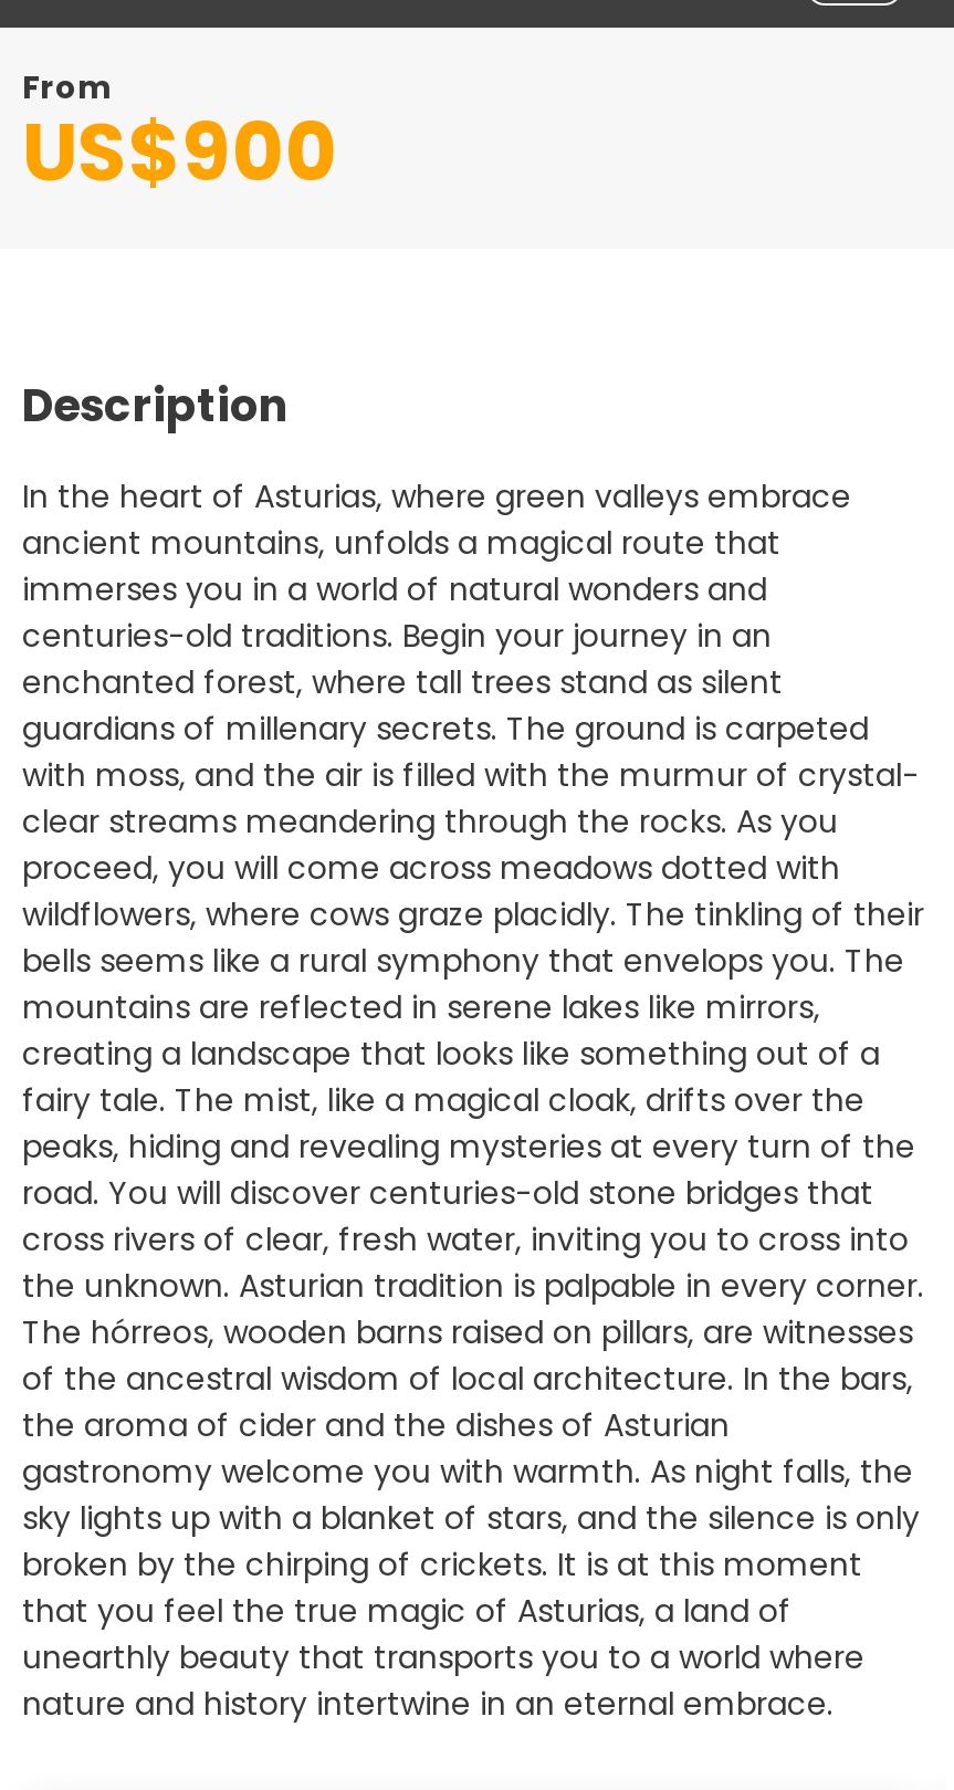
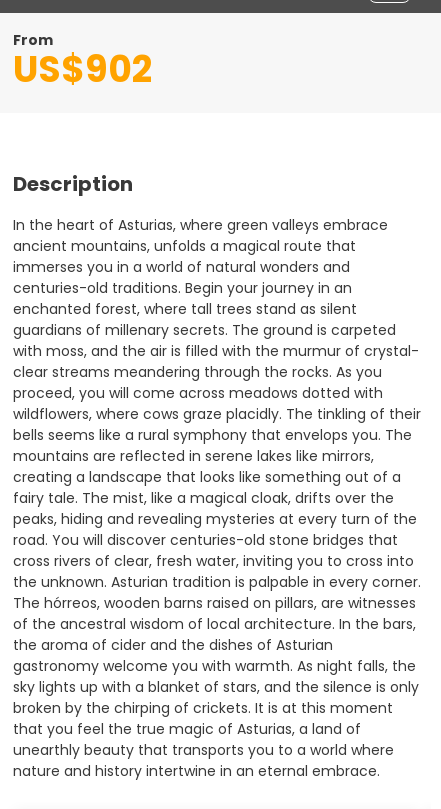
- US$900
+ US$902
